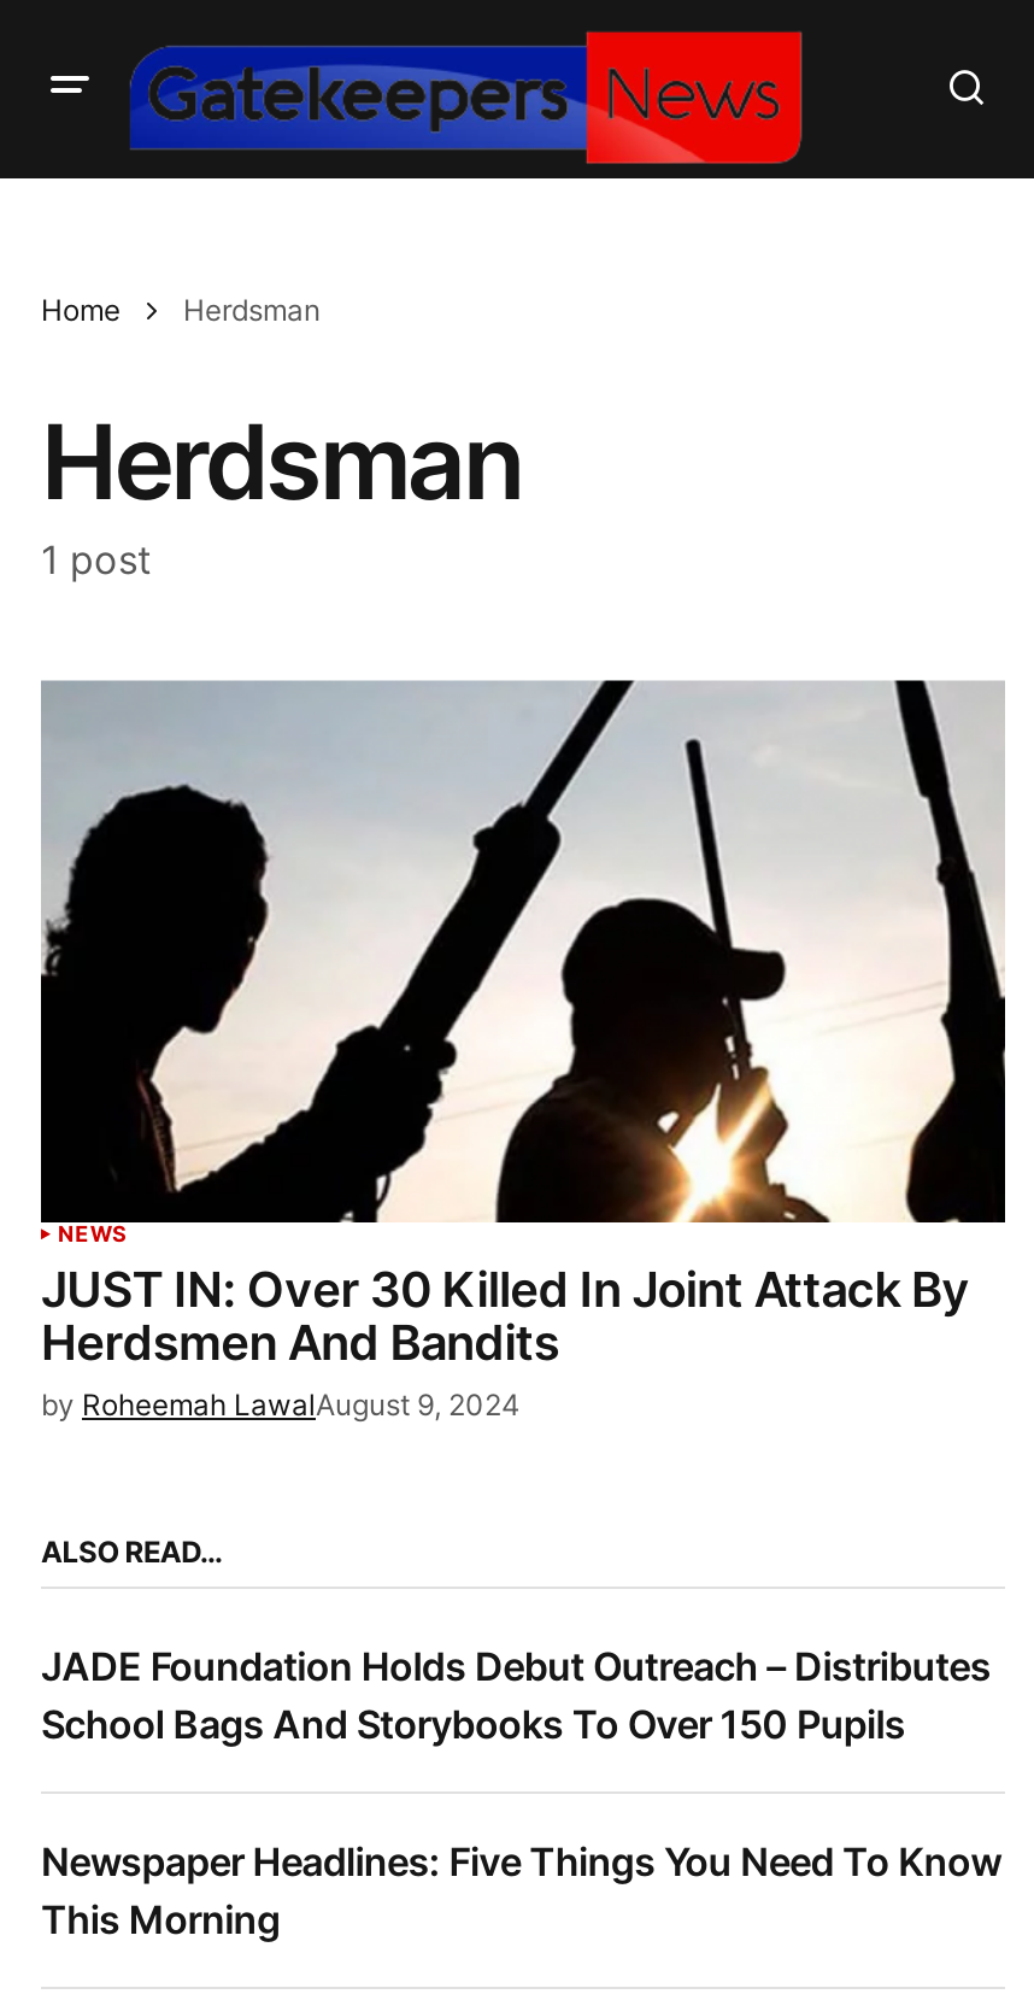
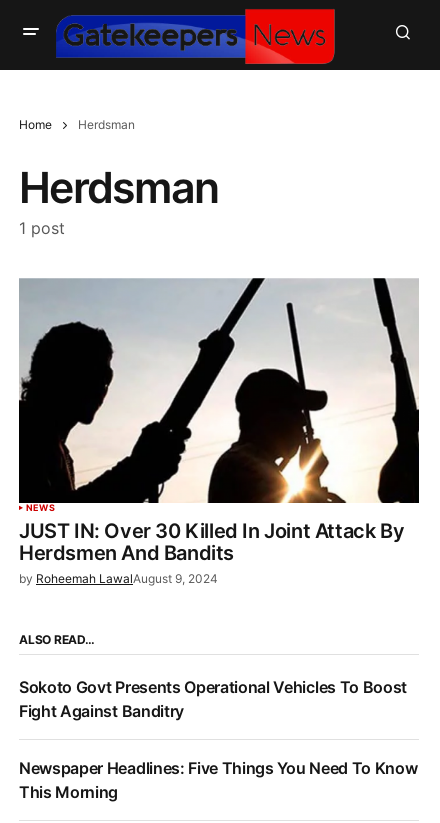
- JADE Foundation Holds Debut Outreach – Distributes
- School Bags And Storybooks To Over 150 Pupils
+ Sokoto Govt Presents Operational Vehicles To Boost
+ Fight Against Banditry
